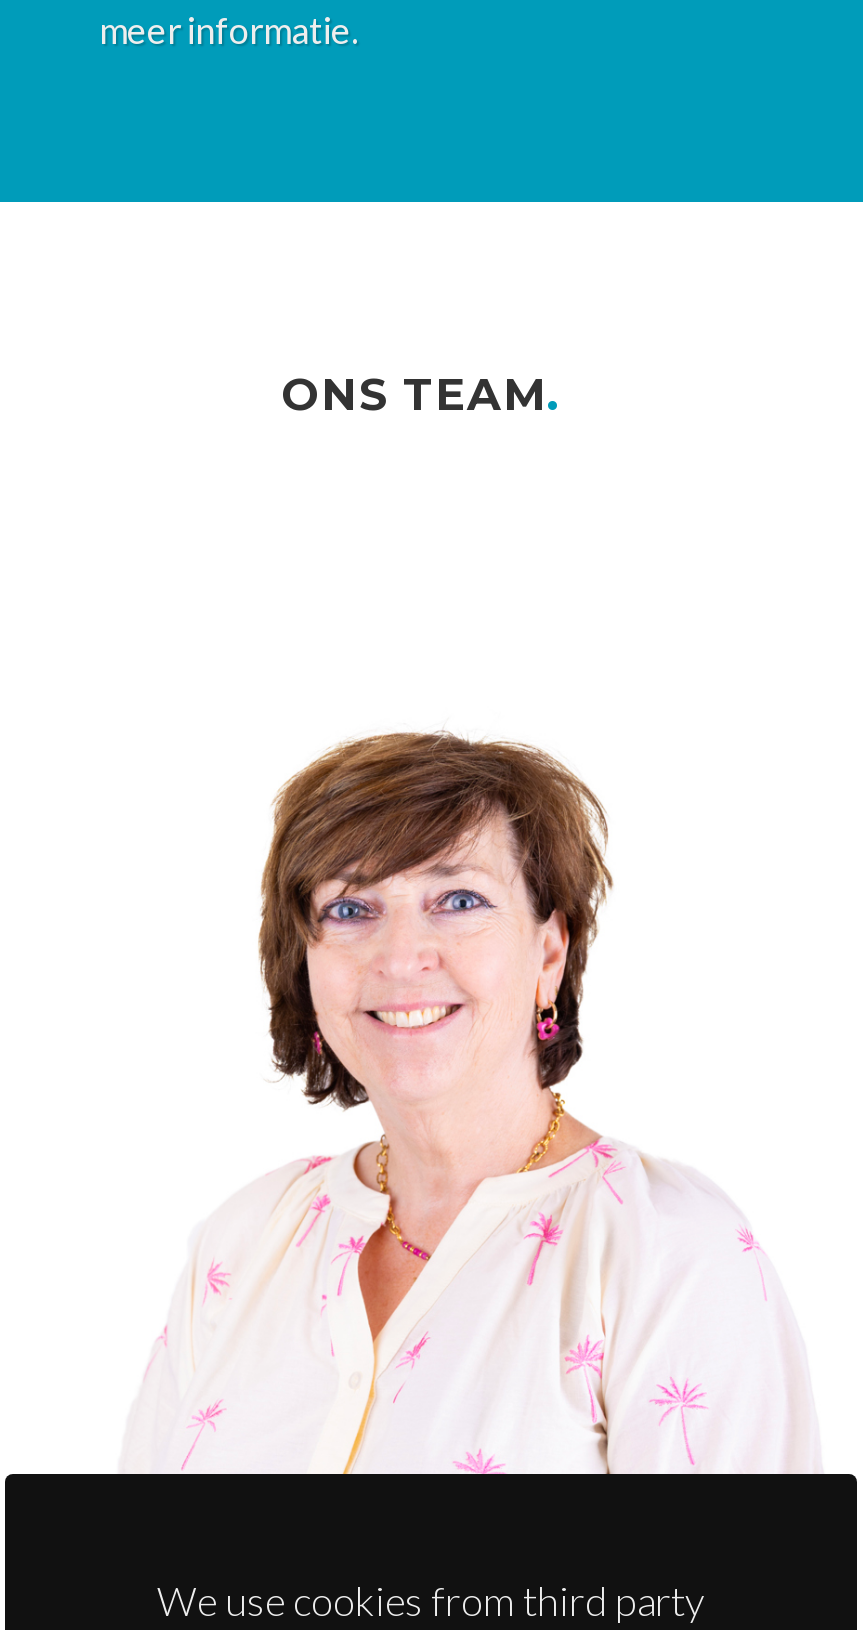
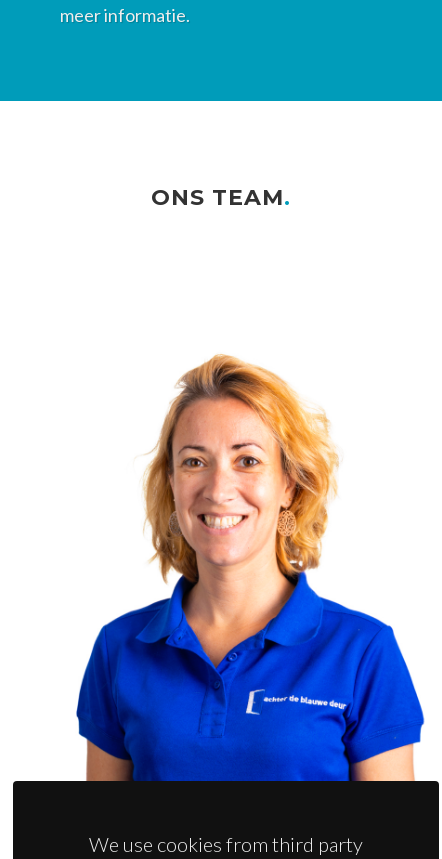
- [image]
+ [image]
